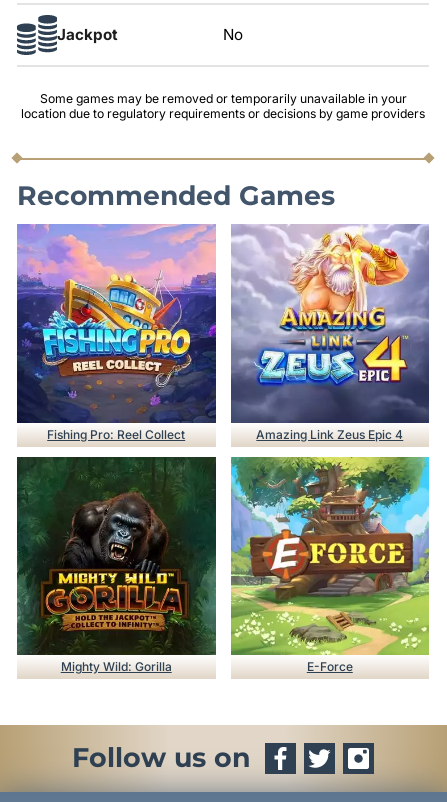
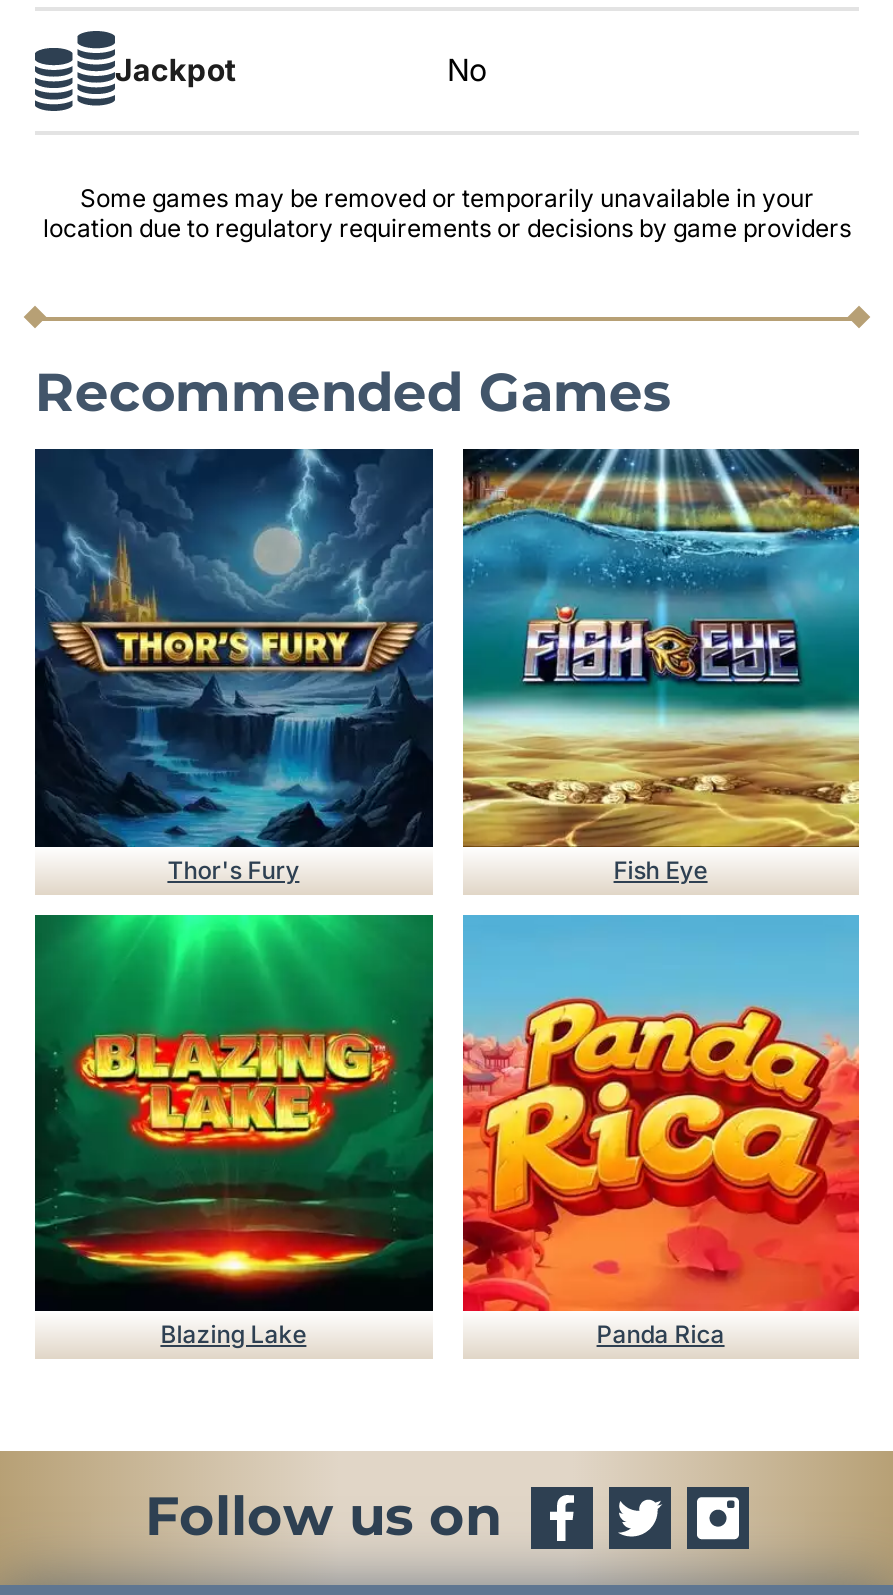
- [image]
- Fishing Pro: Reel Collect
- Amazing Link Zeus Epic 4
+ [image]
+ Thor's Fury
+ Fish Eye

- [image]
+ [image]

- [image]
- Mighty Wild: Gorilla
- E-Force
+ [image]
+ Blazing Lake
+ Panda Rica

- [image]
+ [image]
